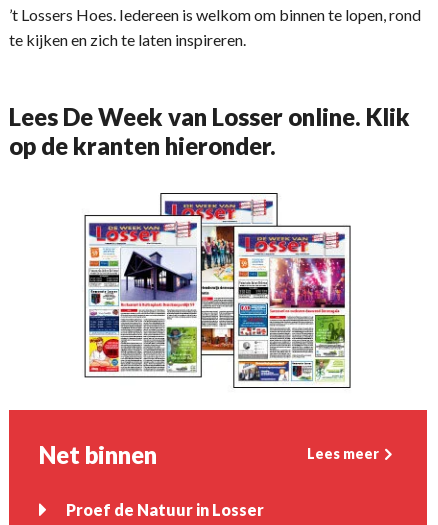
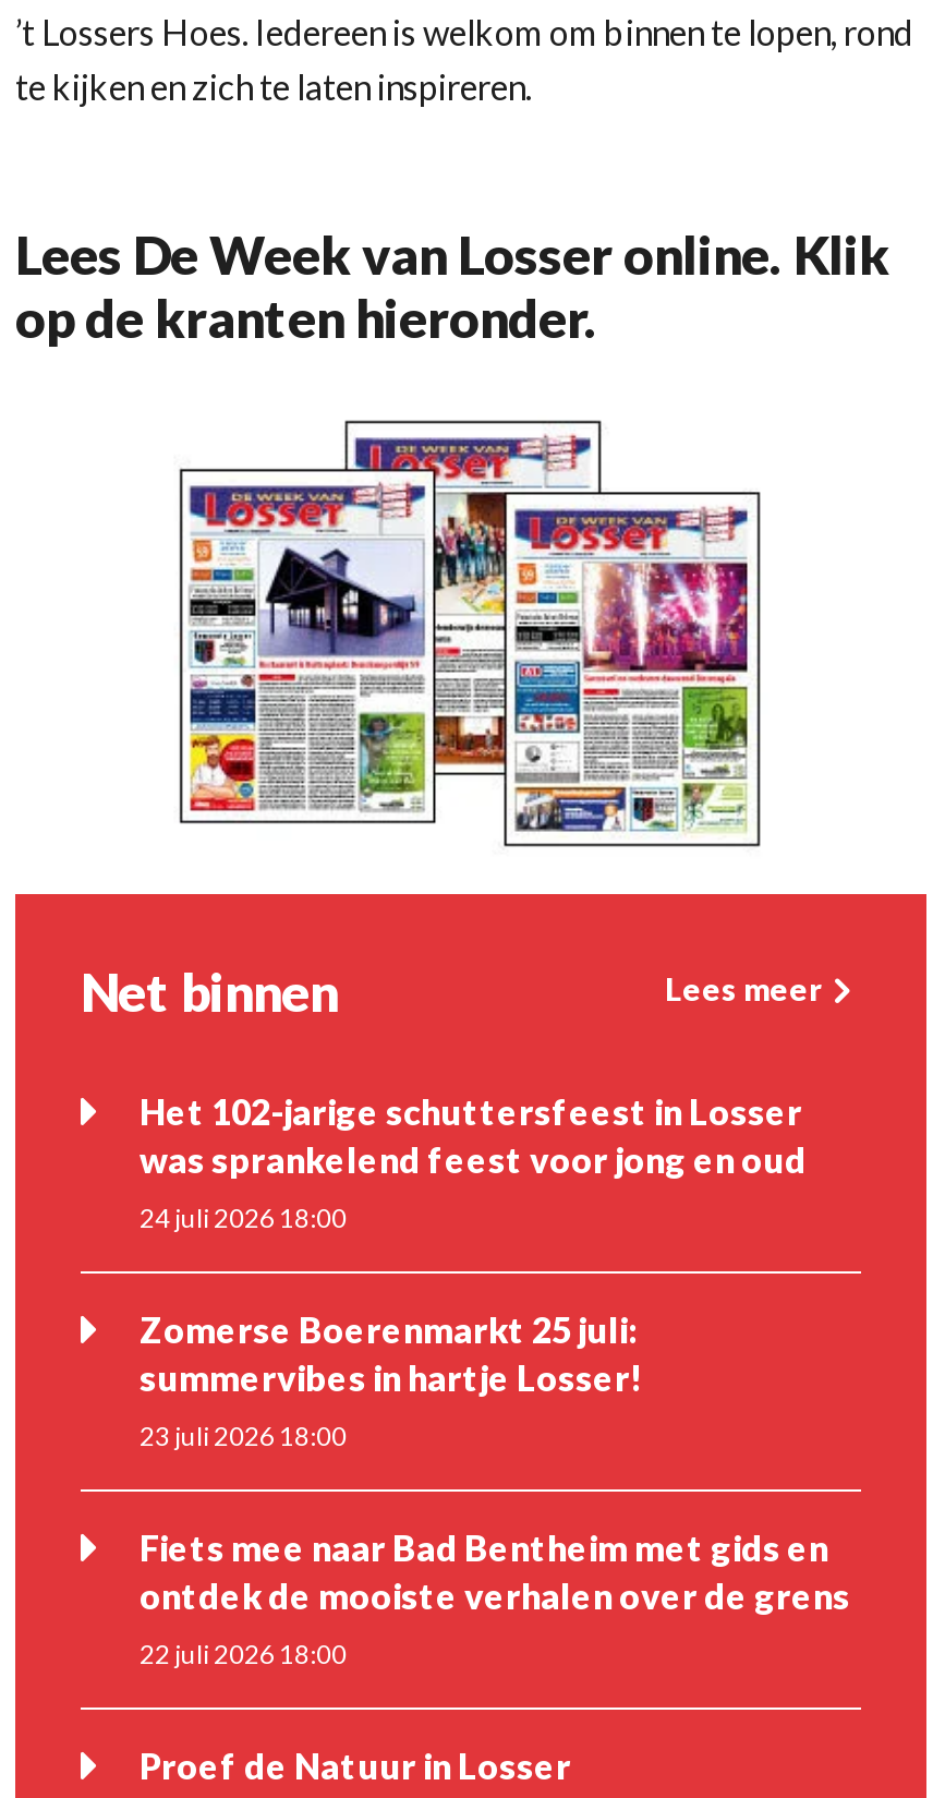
+ Het 102-jarige schuttersfeest in Losser
+ was sprankelend feest voor jong en oud
+ 24 juli 2026 18:00
+ Zomerse Boerenmarkt 25 juli:
+ summervibes in hartje Losser!
+ 23 juli 2026 18:00
+ Fiets mee naar Bad Bentheim met gids en
+ ontdek de mooiste verhalen over de grens
+ 22 juli 2026 18:00
